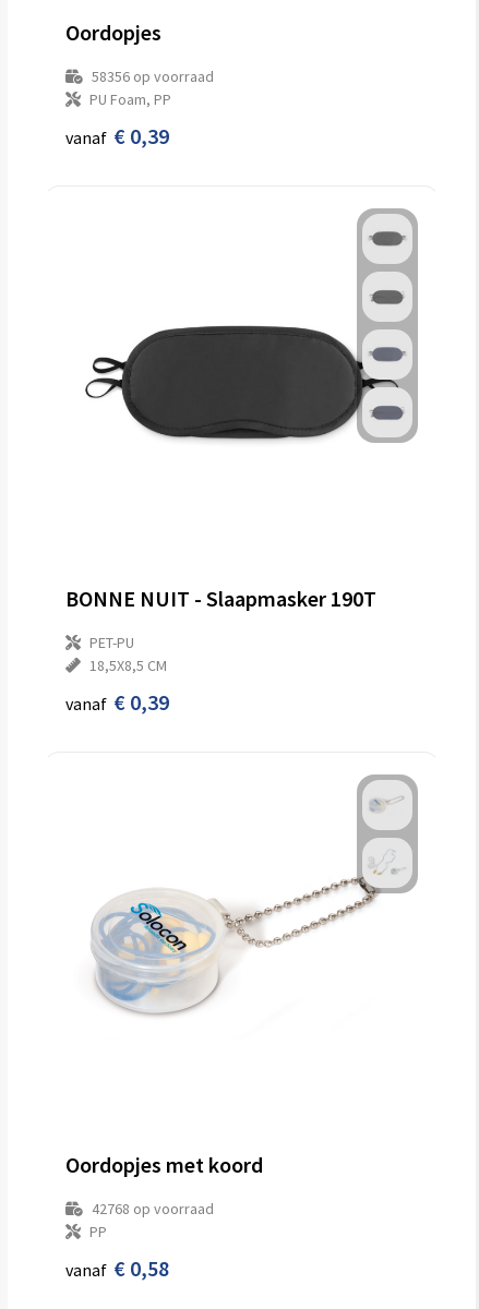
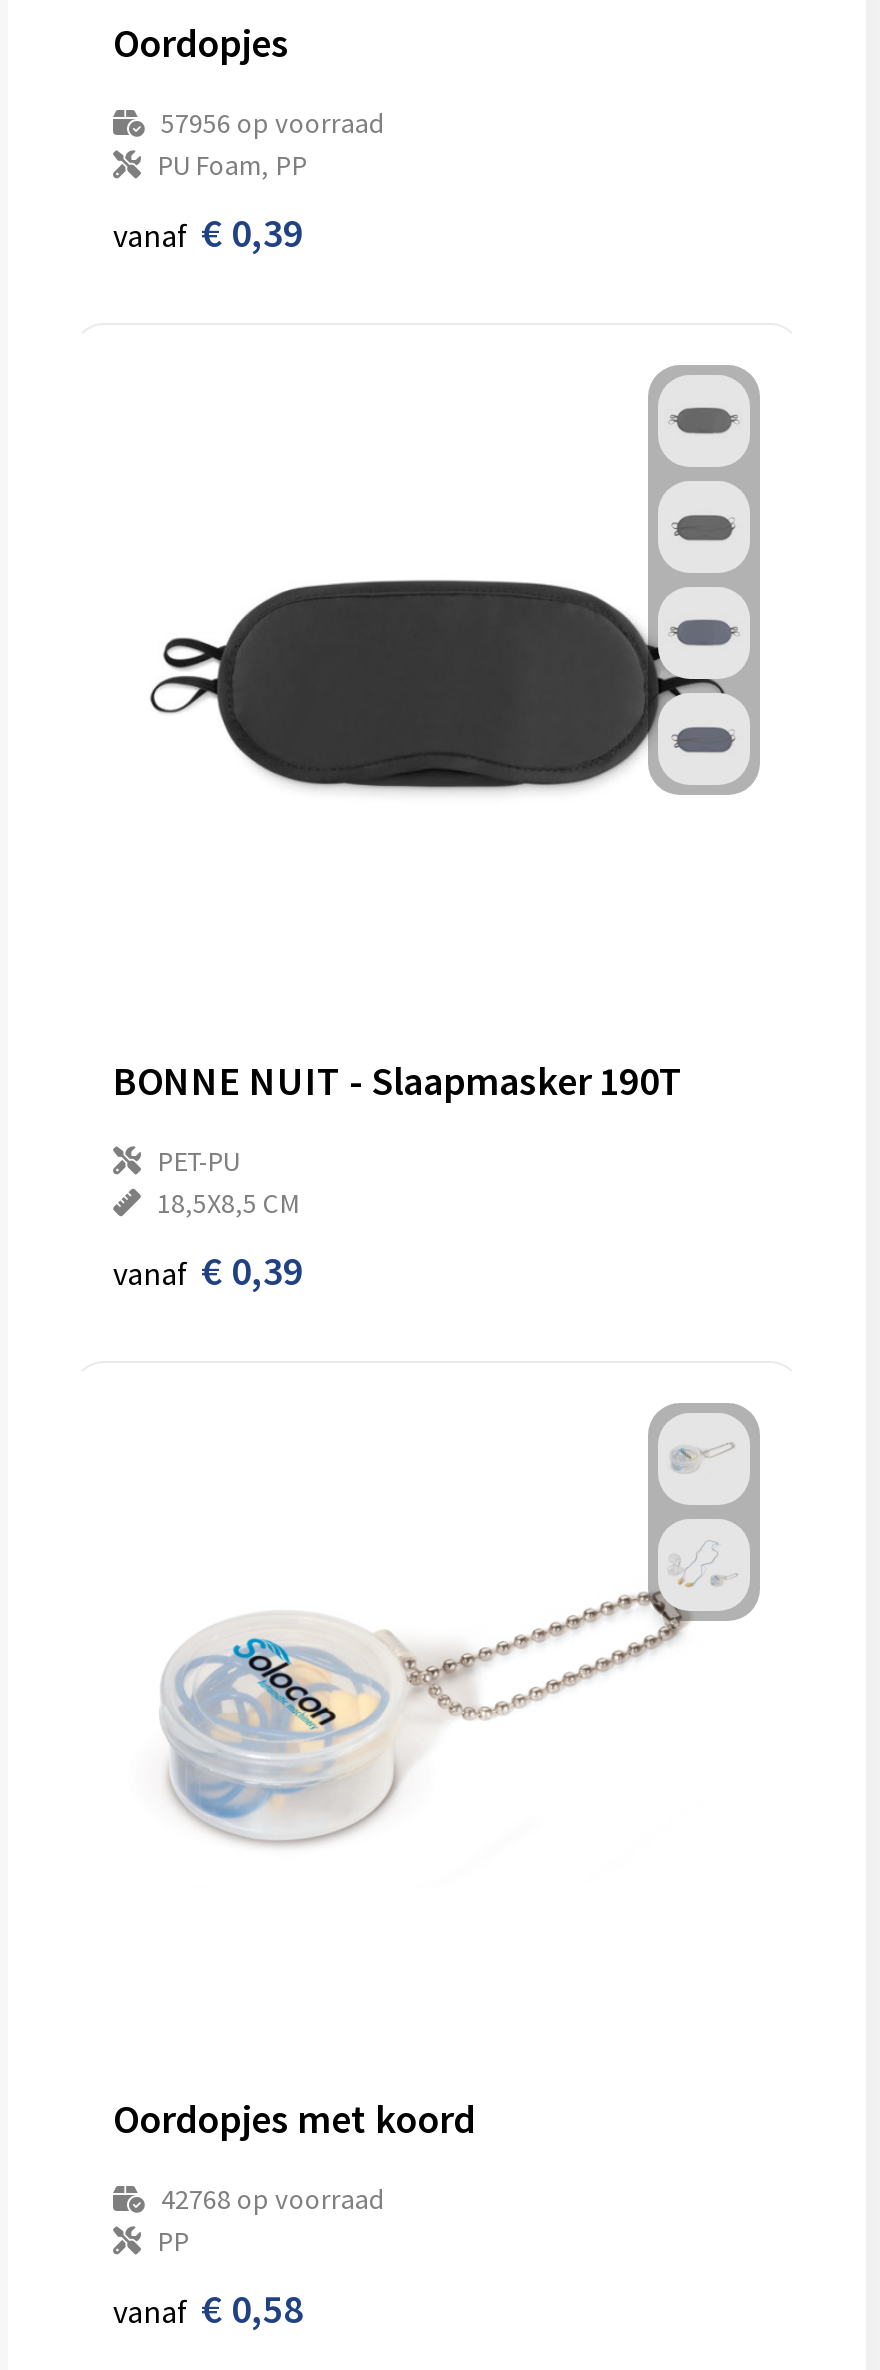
- 58356 op voorraad
+ 57956 op voorraad
